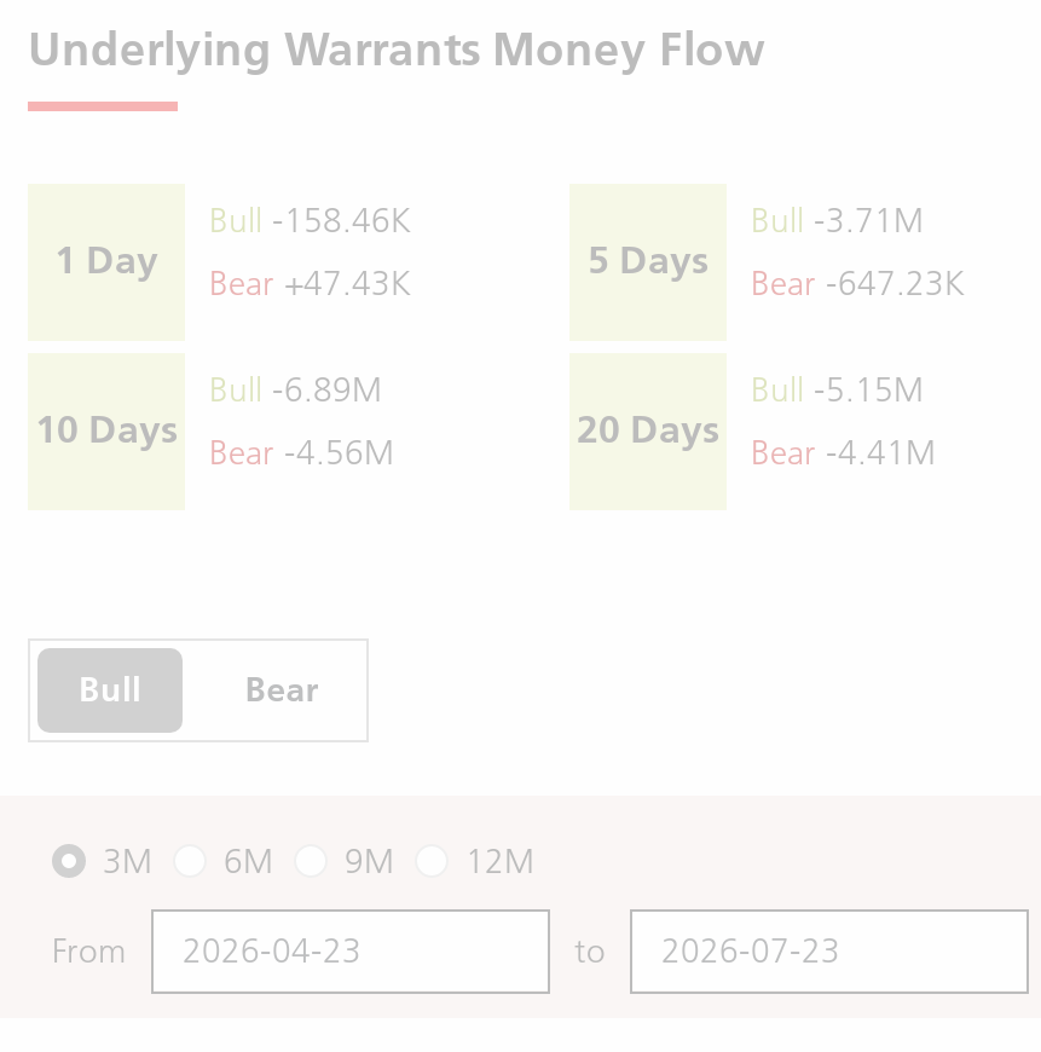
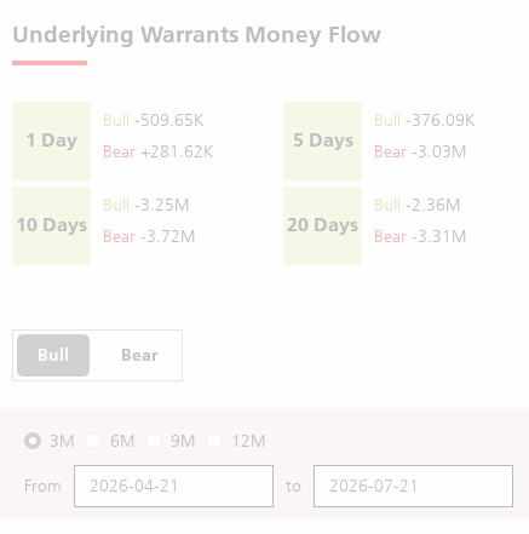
- Bull -158.46K
+ Bull -509.65K

- Bull -3.71M
+ Bull -376.09K

- Bear +47.43K
+ Bear +281.62K

- Bear -647.23K
+ Bear -3.03M

- Bull -6.89M
+ Bull -3.25M

- Bull -5.15M
+ Bull -2.36M

- Bear -4.56M
+ Bear -3.72M

- Bear -4.41M
+ Bear -3.31M
